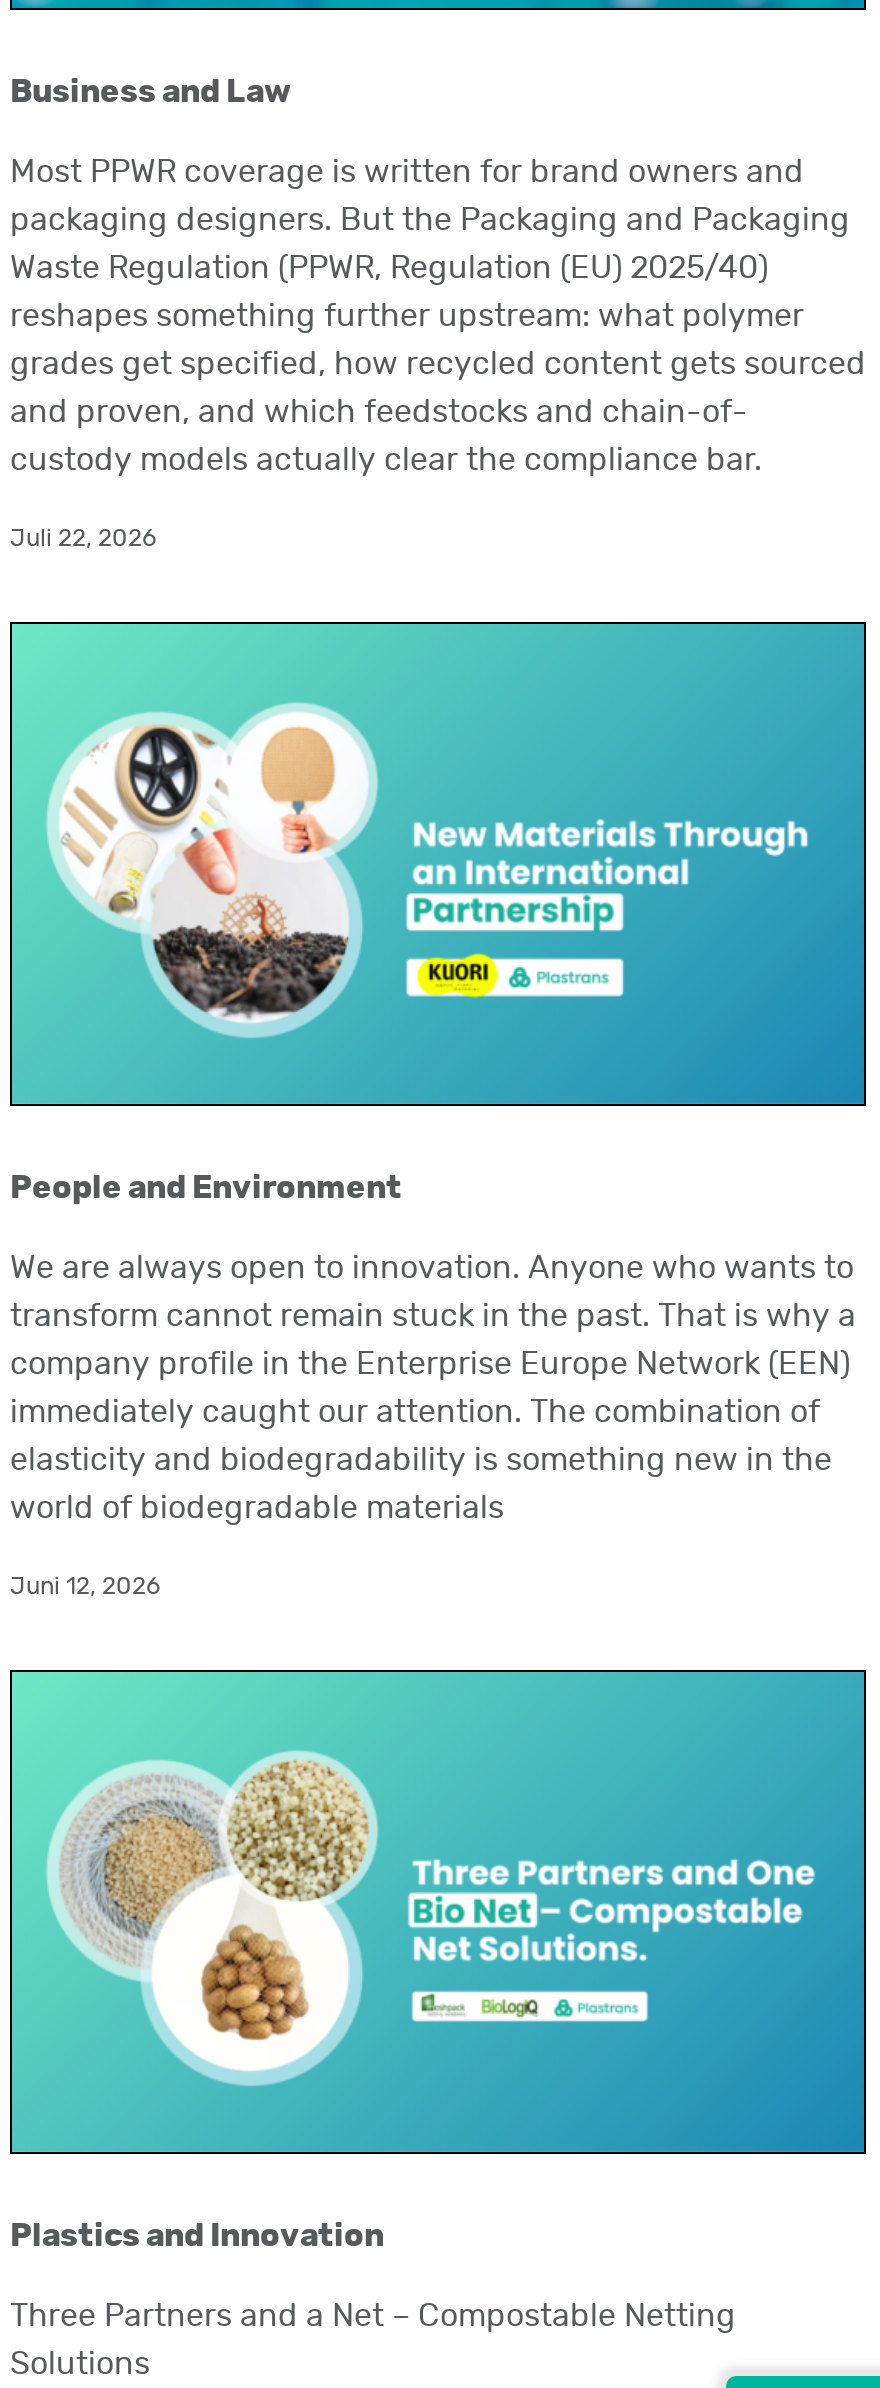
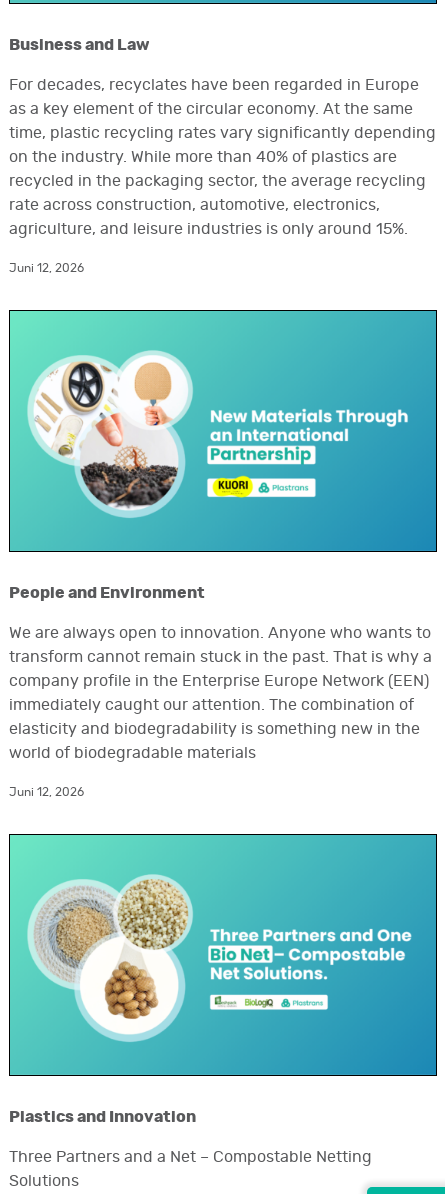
- Most PPWR coverage is written for brand owners and
+ For decades, recyclates have been regarded in Europe

- packaging designers. But the Packaging and Packaging
+ as a key element of the circular economy. At the same

- Waste Regulation (PPWR, Regulation (EU) 2025/40)
+ time, plastic recycling rates vary significantly depending

- reshapes something further upstream: what polymer
+ on the industry. While more than 40% of plastics are

- grades get specified, how recycled content gets sourced
+ recycled in the packaging sector, the average recycling

- and proven, and which feedstocks and chain-of-
+ rate across construction, automotive, electronics,

- custody models actually clear the compliance bar.
+ agriculture, and leisure industries is only around 15%.

- Juli 22, 2026
+ Juni 12, 2026
